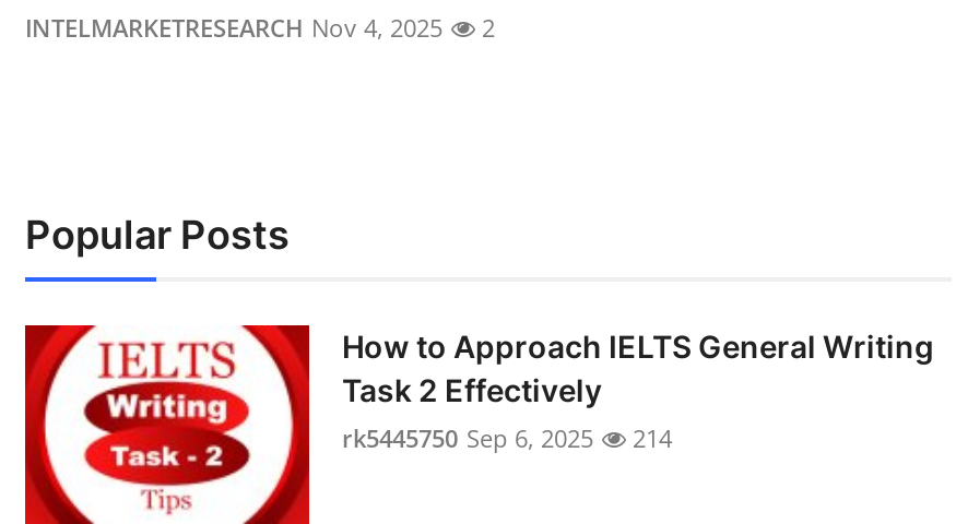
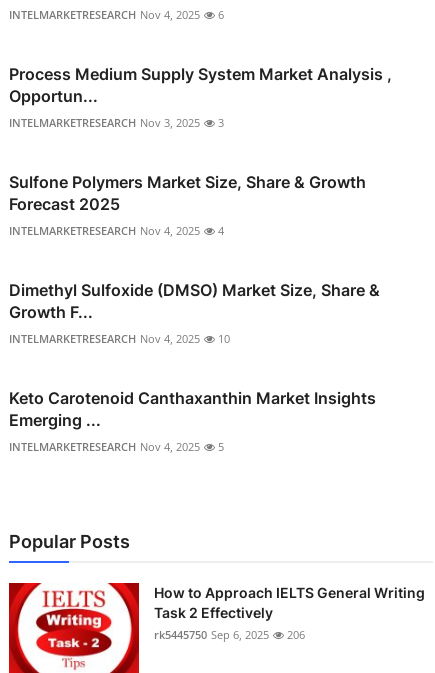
- 2
+ 6
+ Process Medium Supply System Market Analysis ,
+ Opportun...
+ INTELMARKETRESEARCH Nov 3, 2025
+ 3
+ Sulfone Polymers Market Size, Share & Growth
+ Forecast 2025
+ INTELMARKETRESEARCH Nov 4, 2025
+ 4
+ Dimethyl Sulfoxide (DMSO) Market Size, Share &
+ Growth F...
+ INTELMARKETRESEARCH Nov 4, 2025
+ 10
+ Keto Carotenoid Canthaxanthin Market Insights
+ Emerging ...
+ INTELMARKETRESEARCH Nov 4, 2025
+ 5

- rk5445750 Sep 6, 2025 214
+ rk5445750 Sep 6, 2025 206
